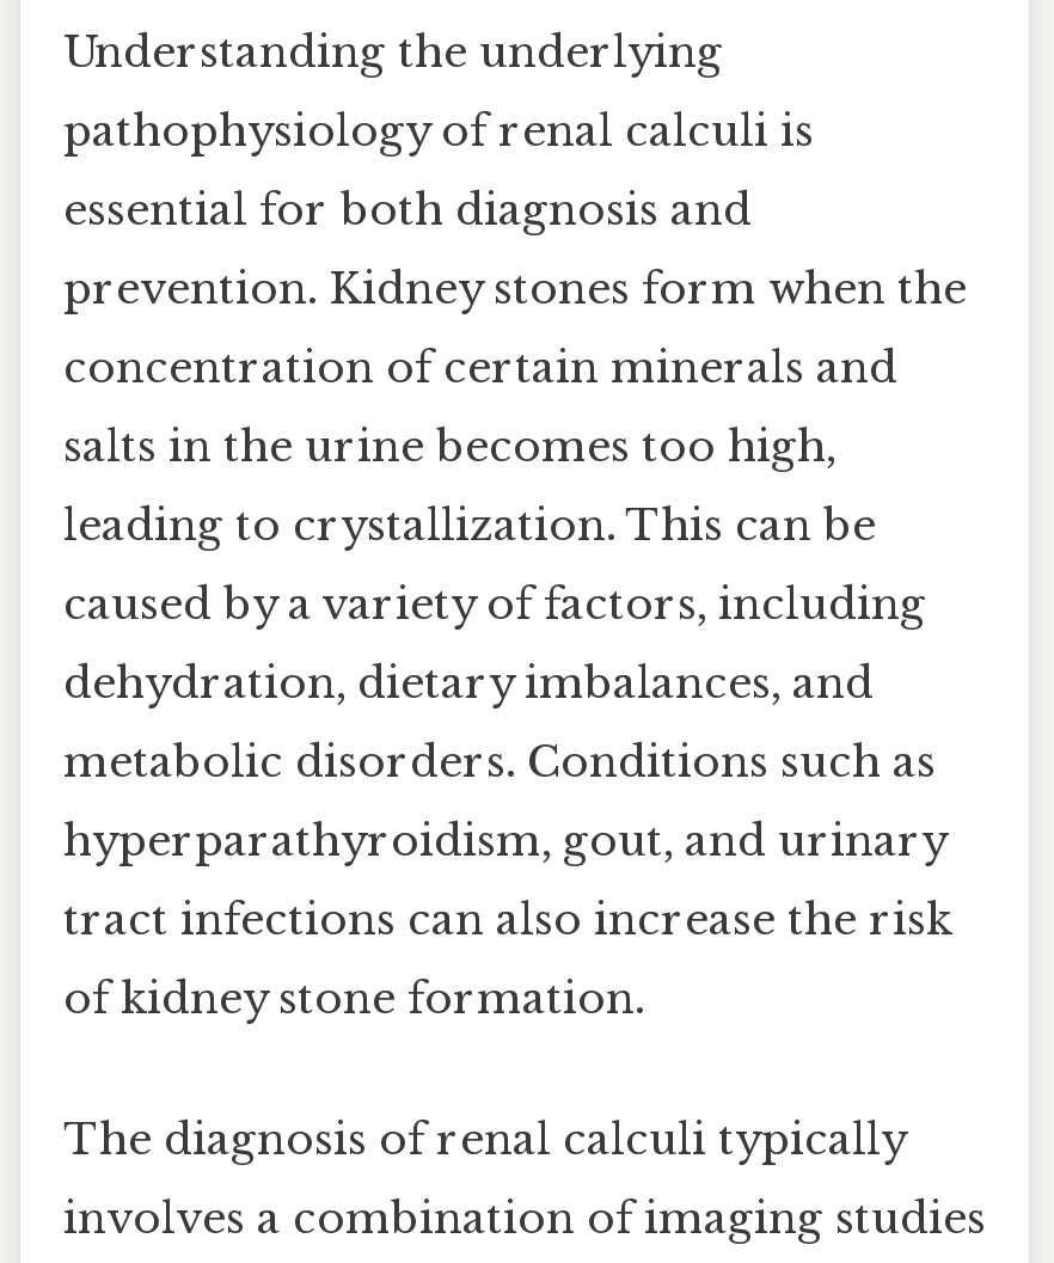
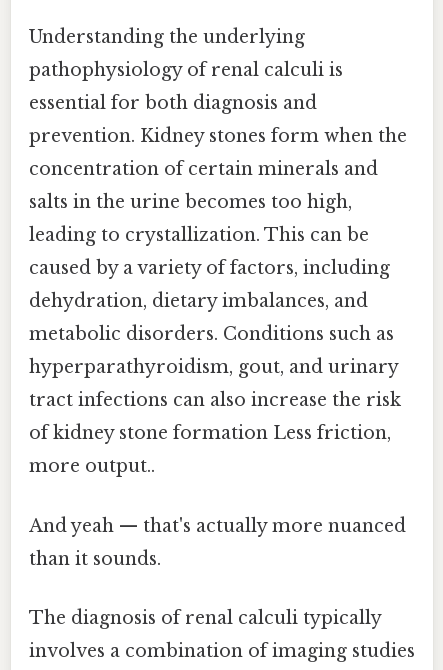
- of kidney stone formation.
+ of kidney stone formation Less friction,
+ more output..
+ And yeah — that's actually more nuanced
+ than it sounds.
